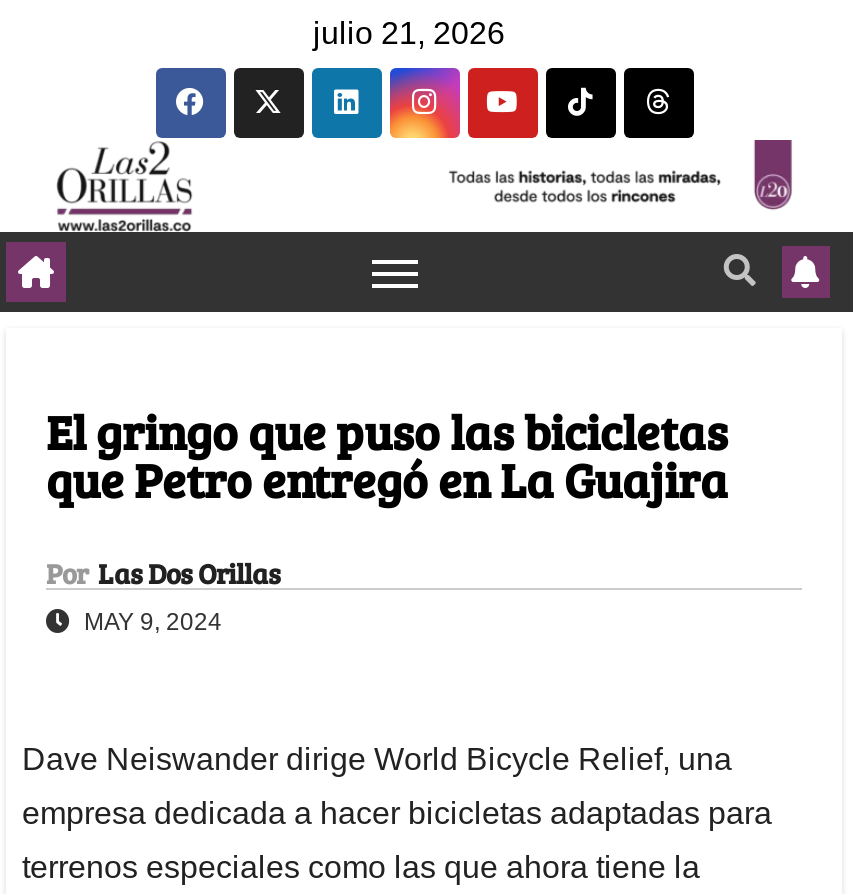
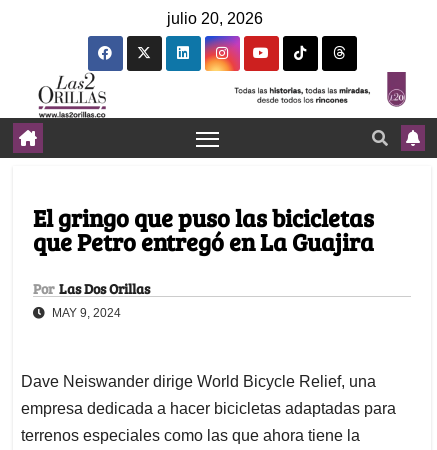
- julio 21, 2026
+ julio 20, 2026
